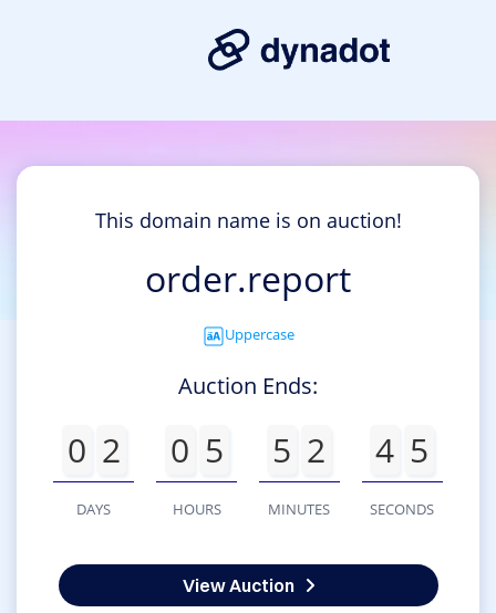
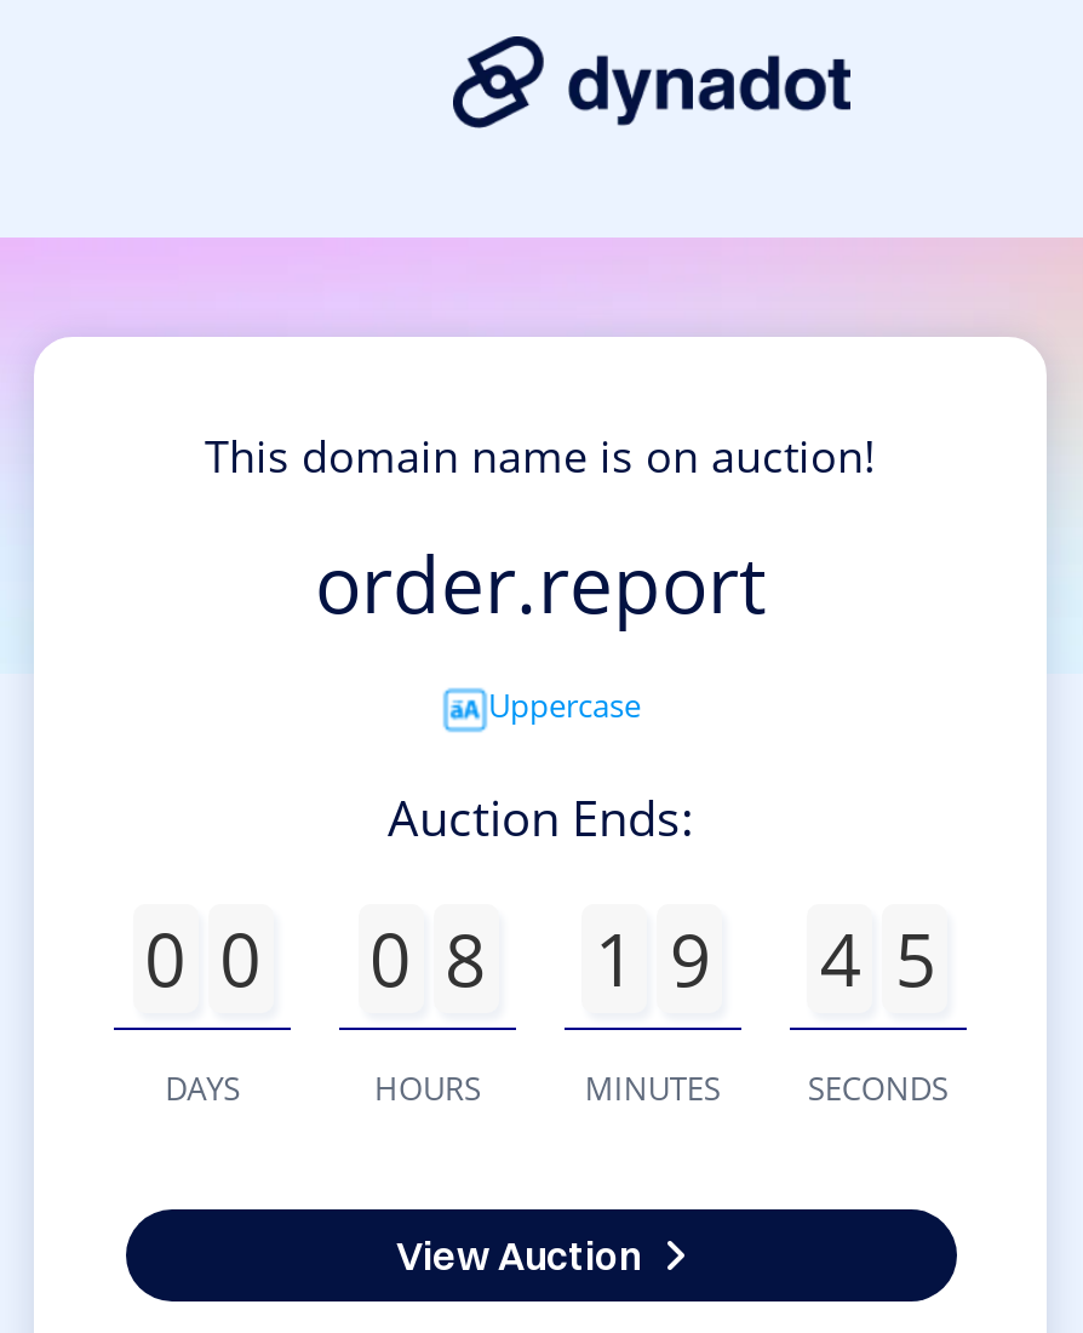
- 0 2
+ 0 0

- 0 5
+ 0 8

- 5 2
+ 1 9
